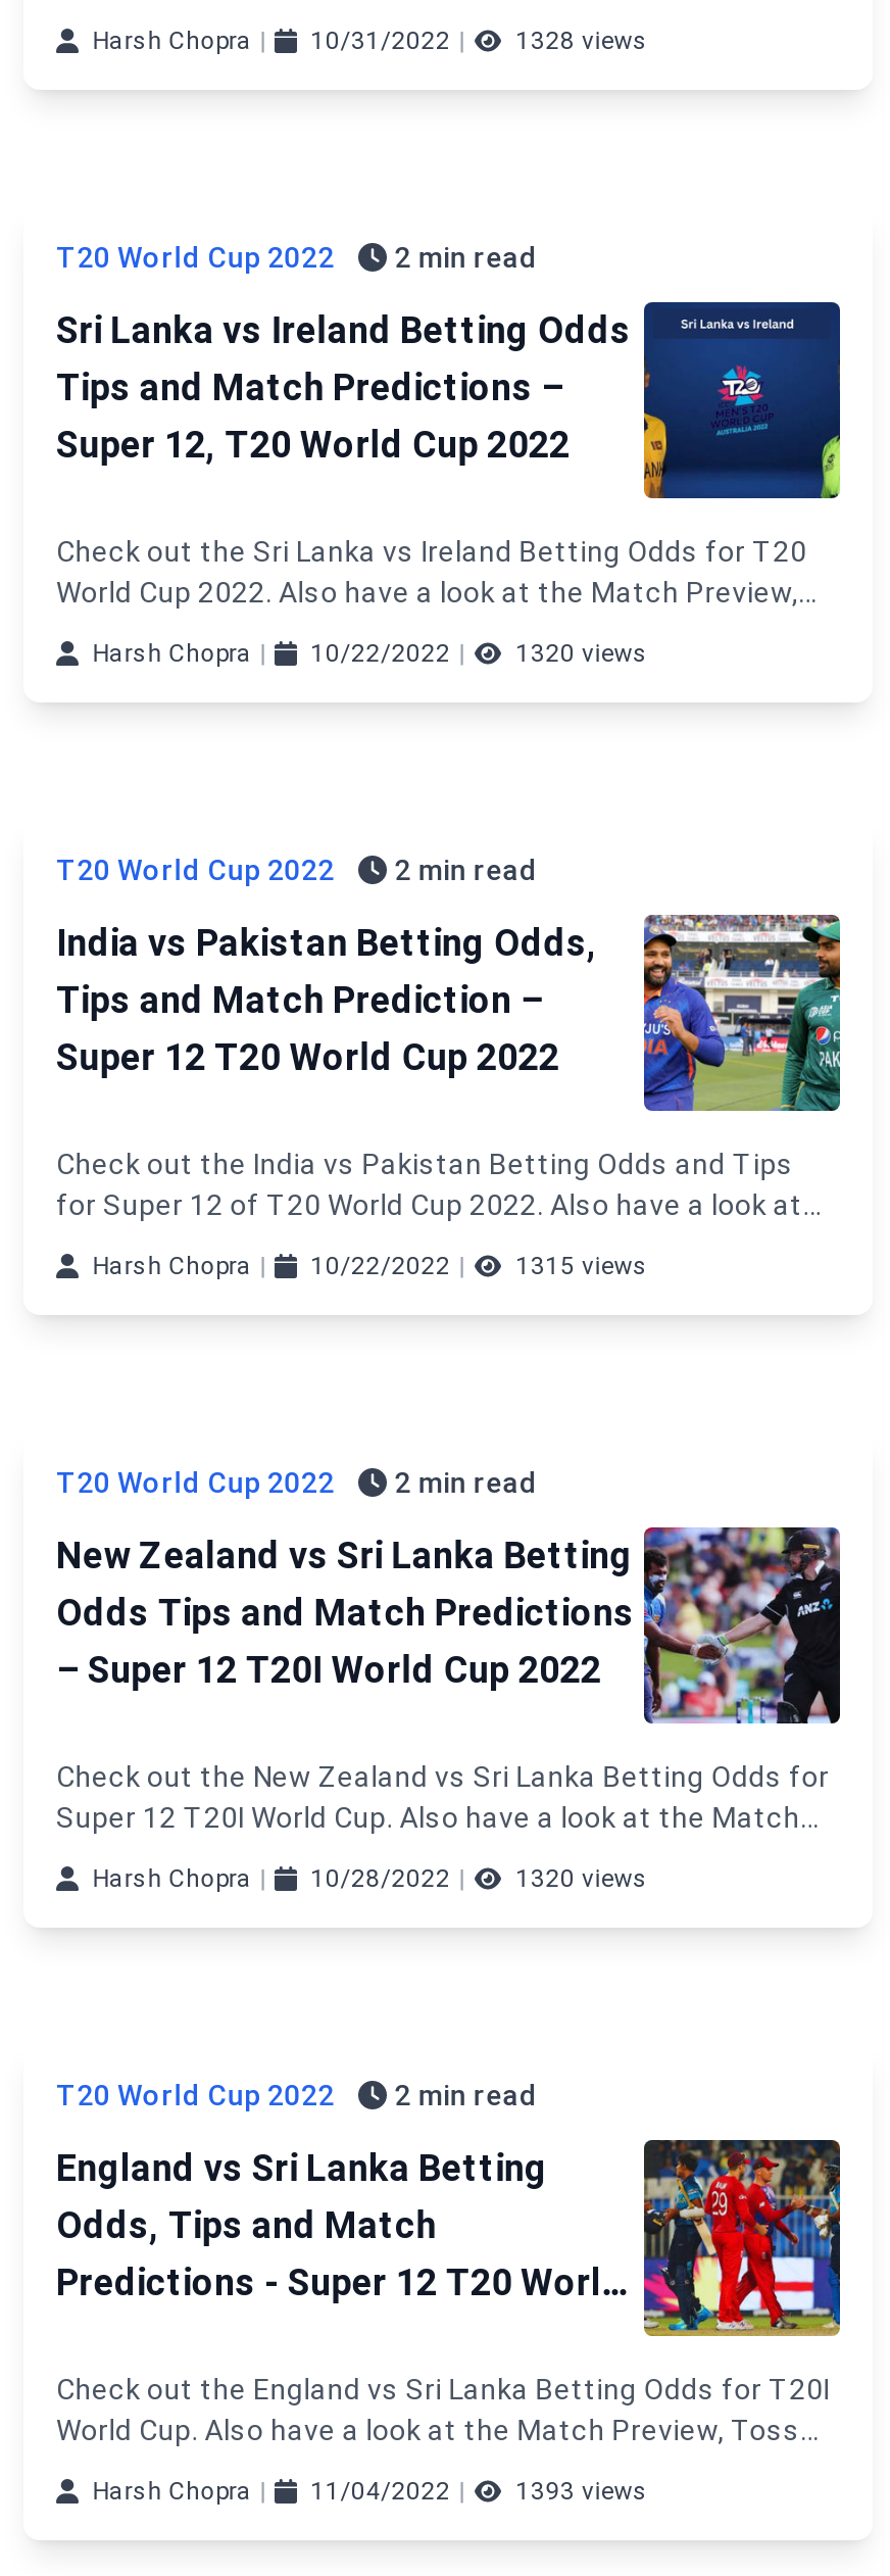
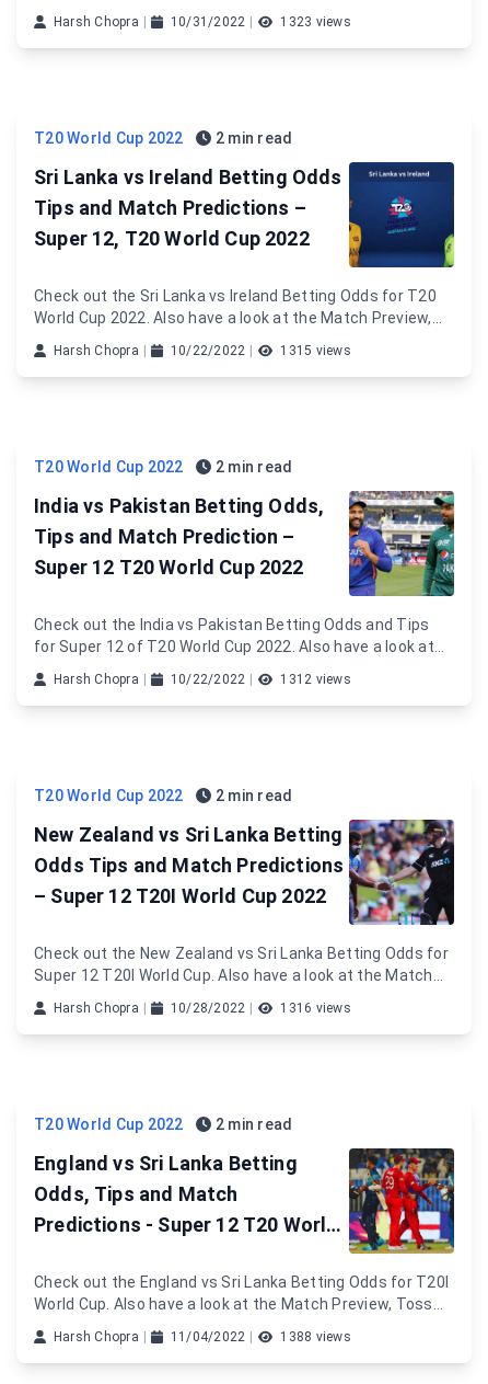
- 1328 views
+ 1323 views

- 1320 views
+ 1315 views

- 1315 views
+ 1312 views

- 1320 views
+ 1316 views

- 1393 views
+ 1388 views
